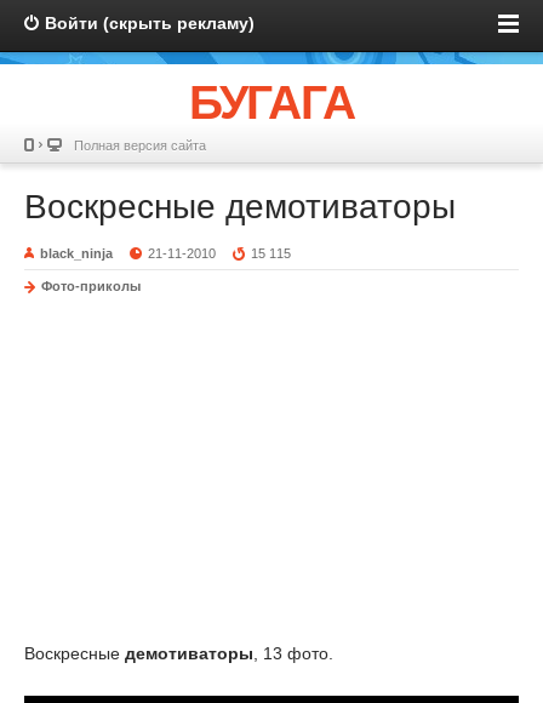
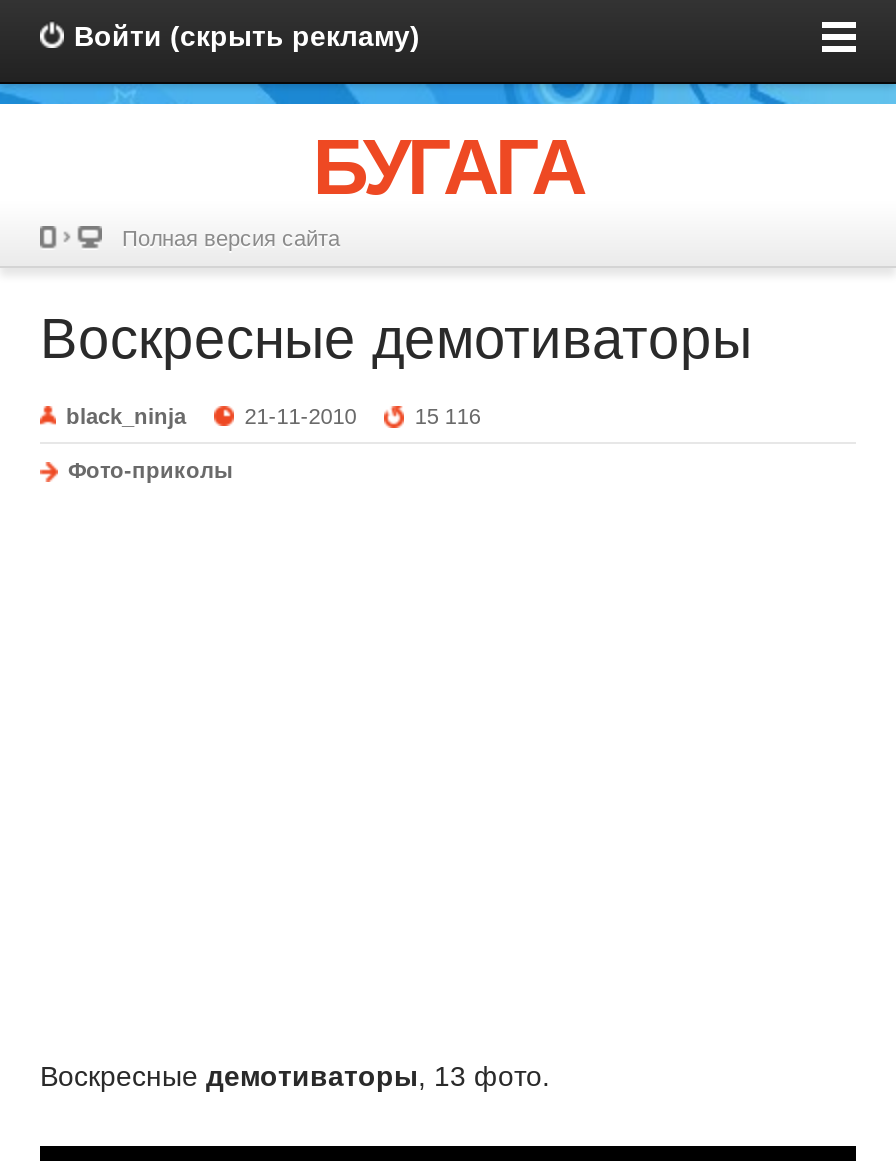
- 15 115
+ 15 116
